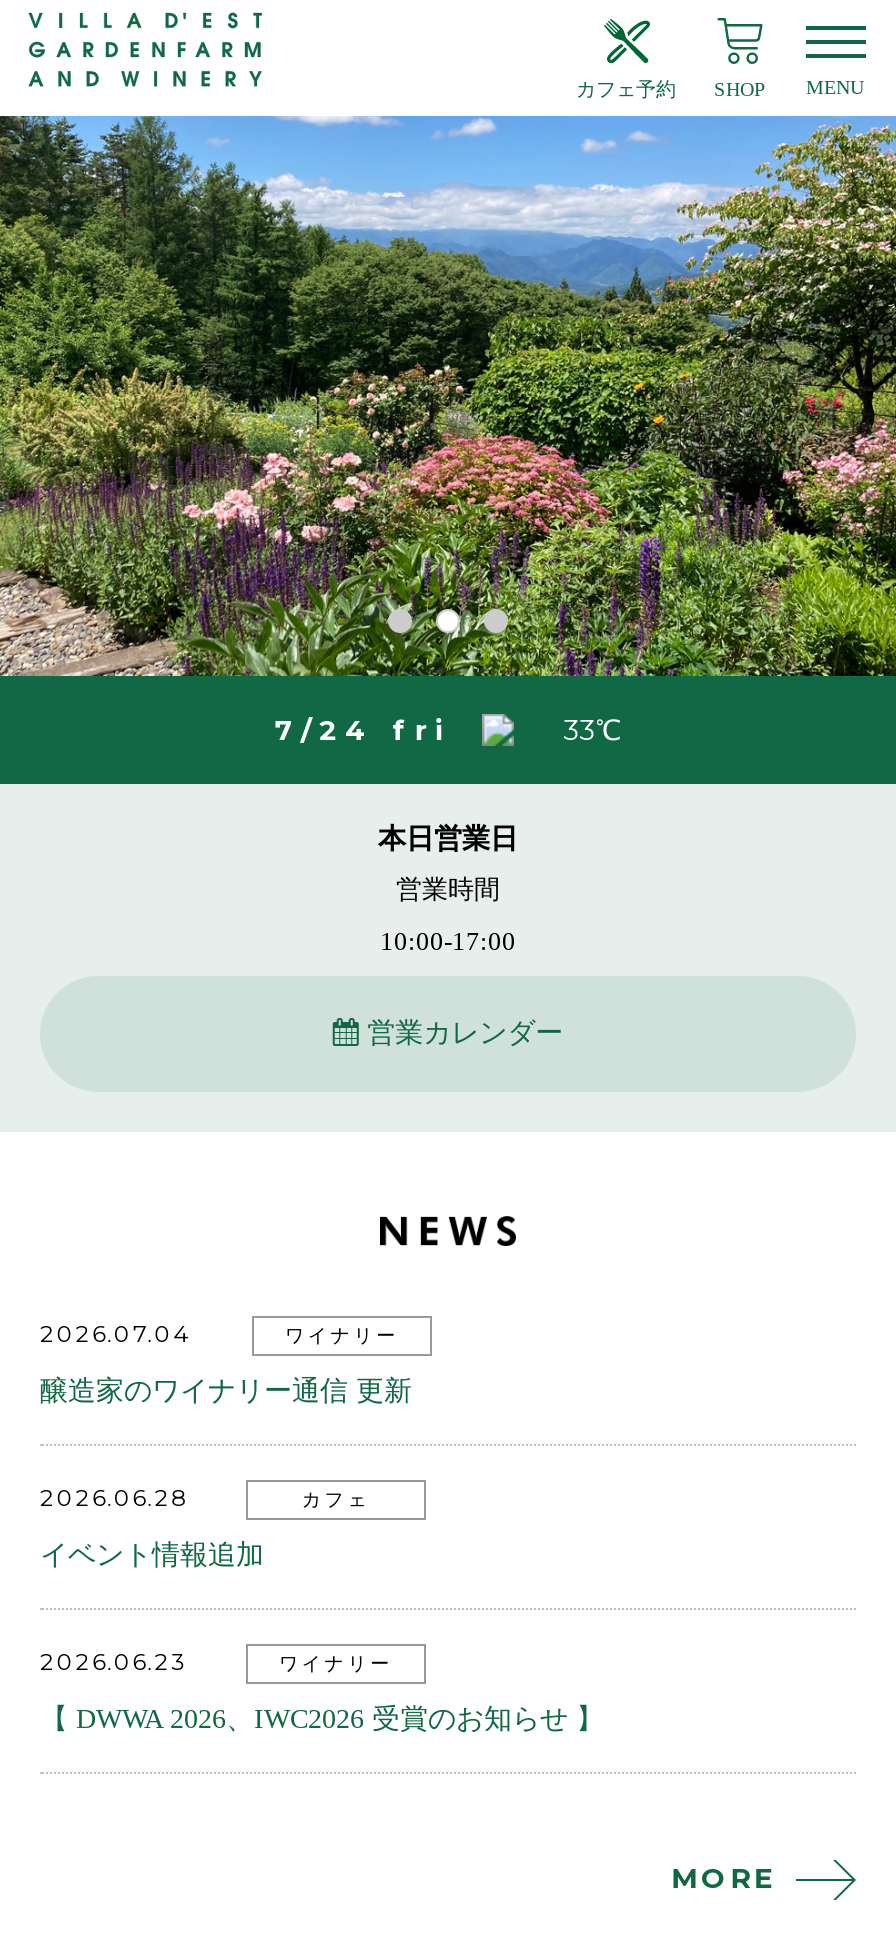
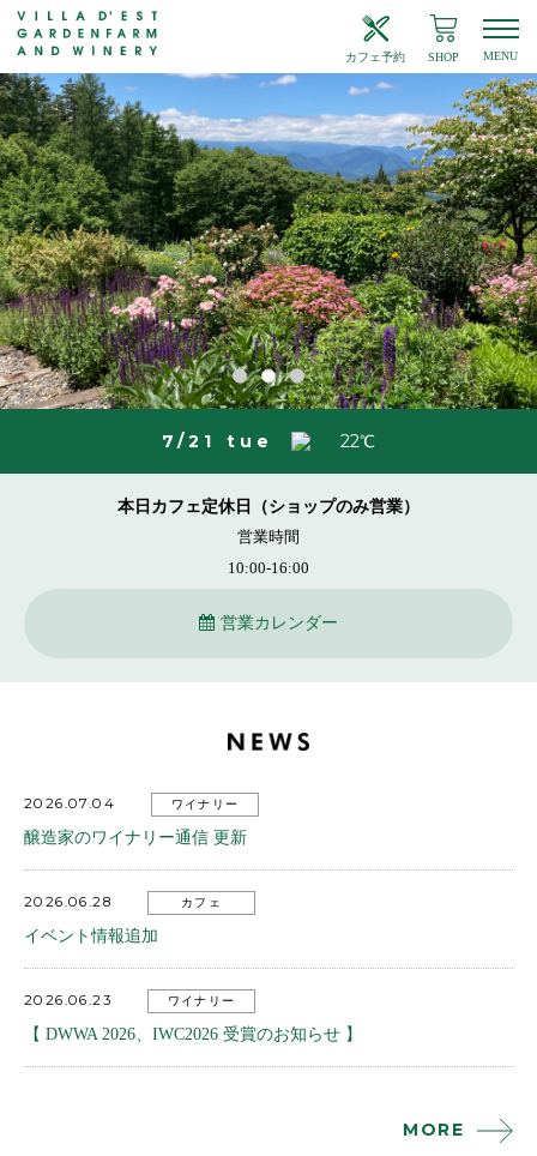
- 7/24 fri
- 33℃
+ 7/21 tue
+ 22℃

- 本日営業日
+ 本日カフェ定休日（ショップのみ営業）

- 10:00-17:00
+ 10:00-16:00
